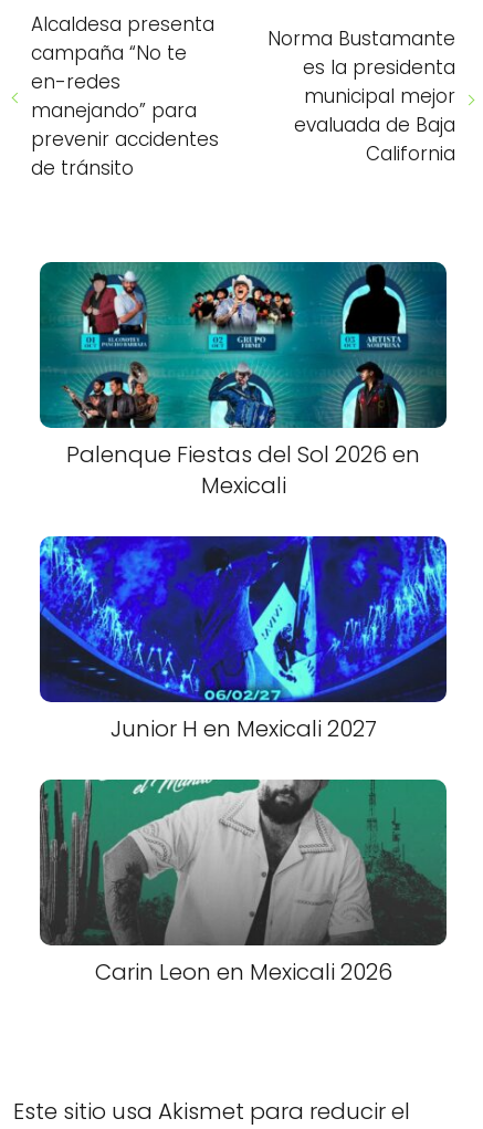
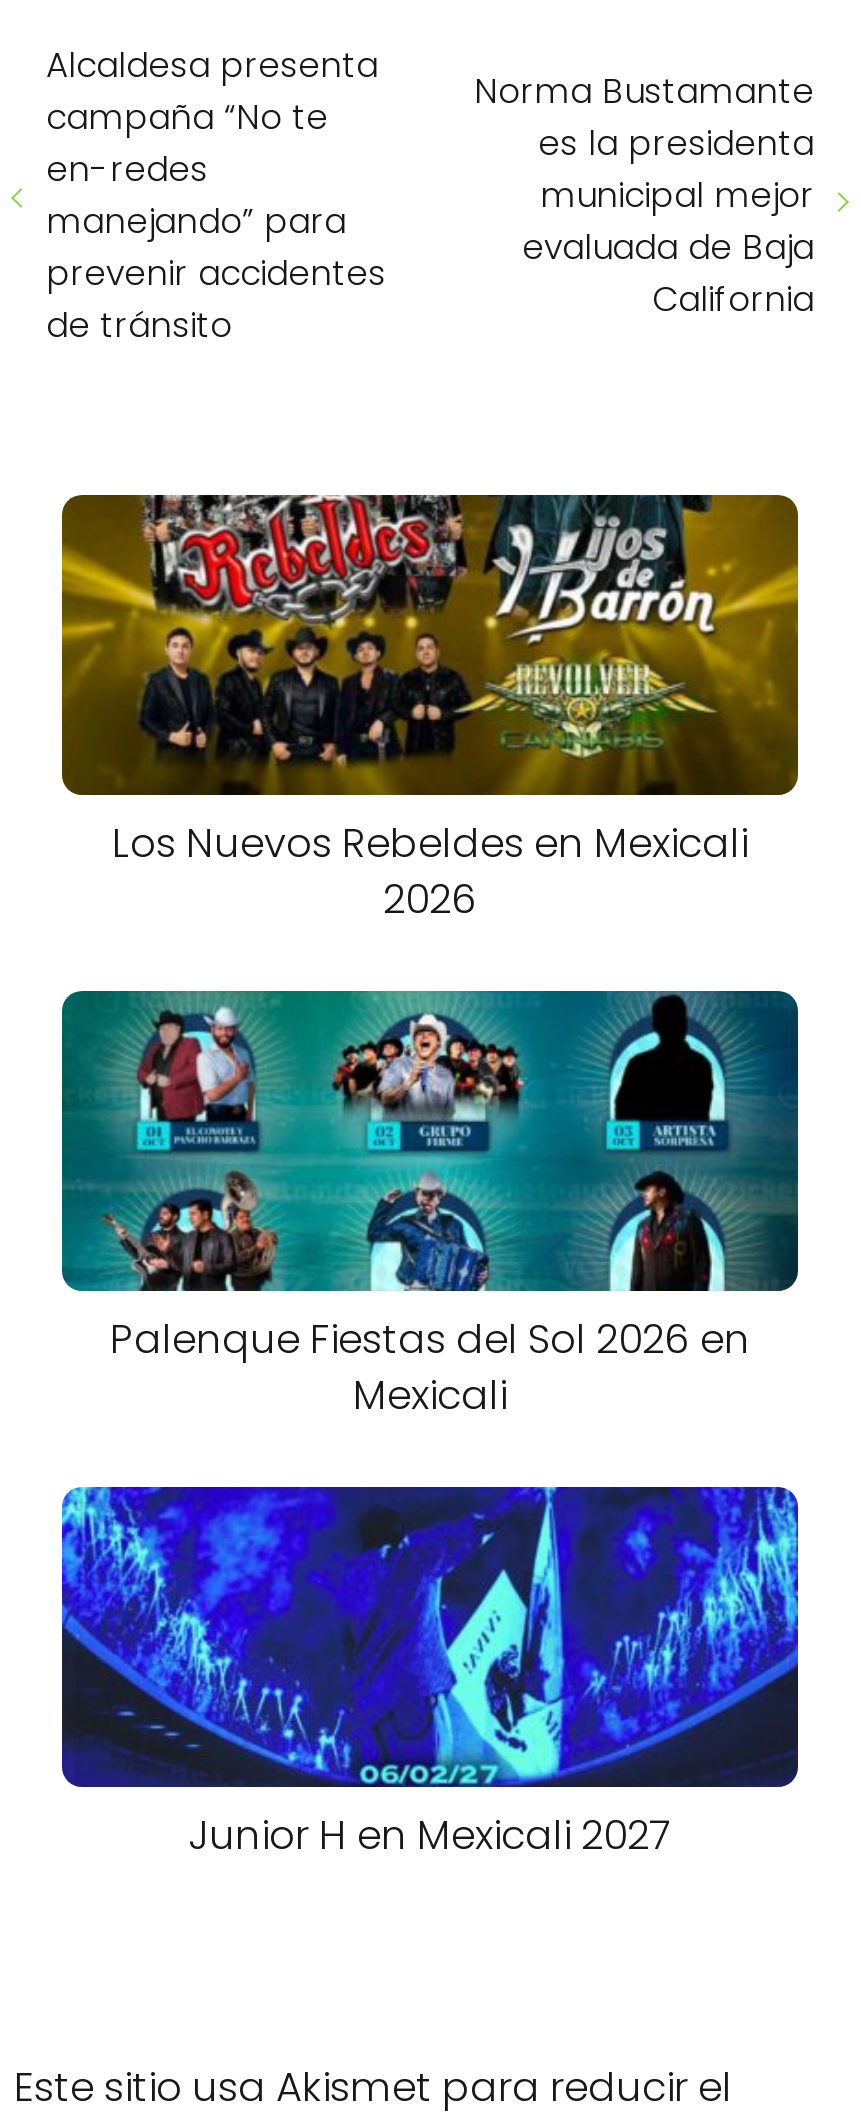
+ [image]
+ Los Nuevos Rebeldes en Mexicali
+ 2026

moved down: [image] | Palenque Fiestas del Sol 2026 en | Mexicali | Junior H en Mexicali 2027

- [image]
- Carin Leon en Mexicali 2026
